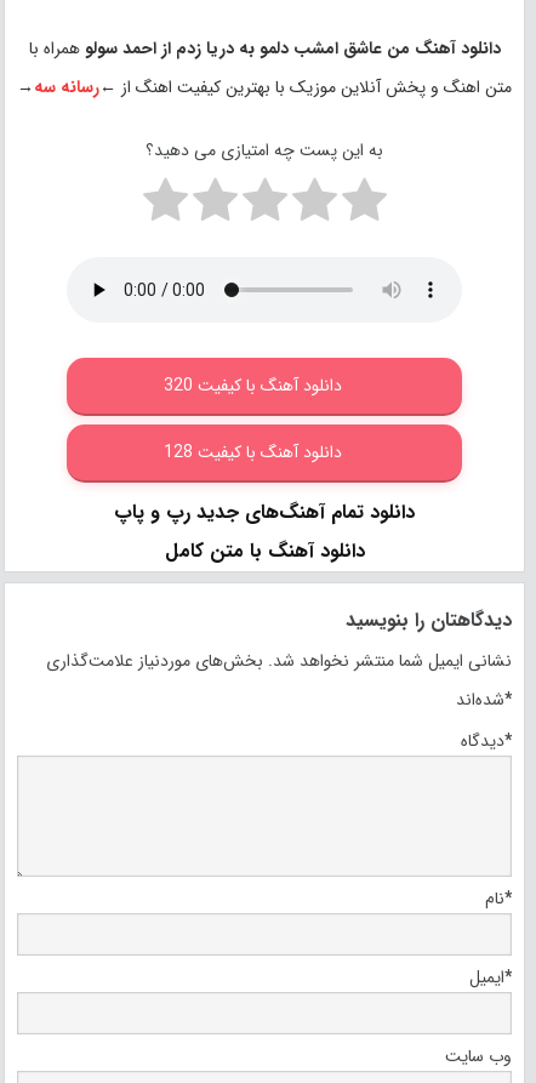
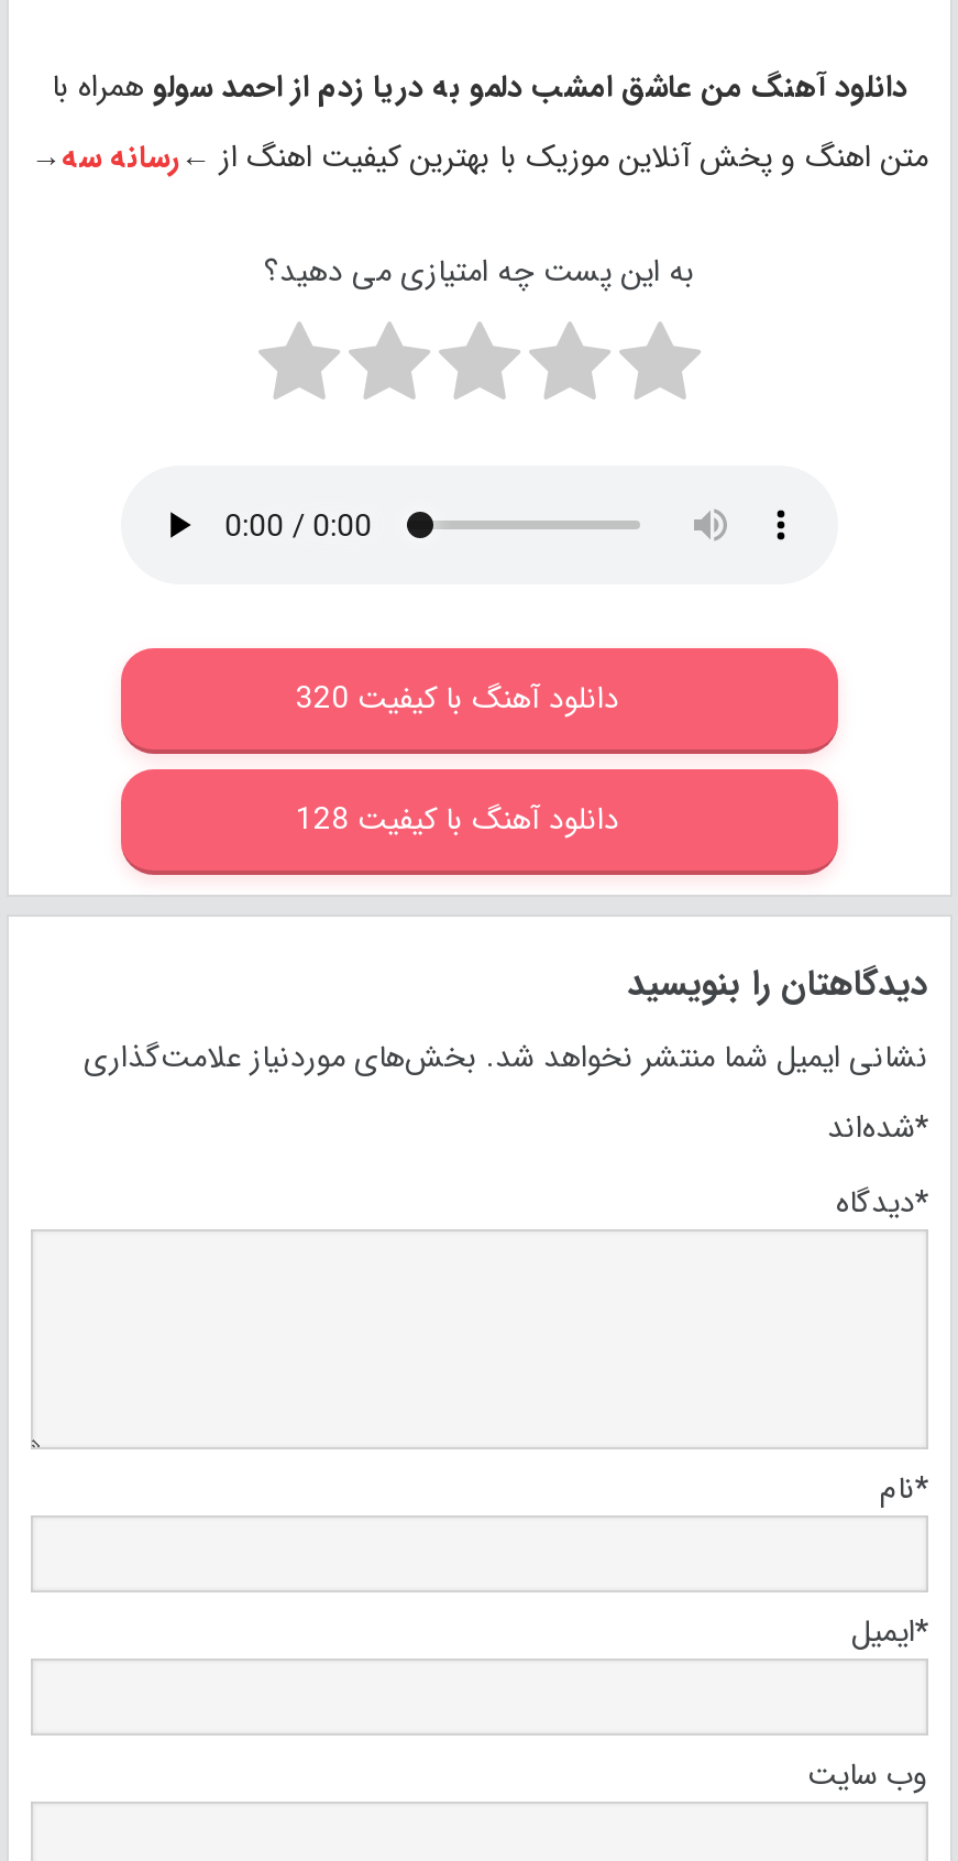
- دانلود تمام آهنگ‌های جدید رپ و پاپ
- دانلود آهنگ با متن کامل
